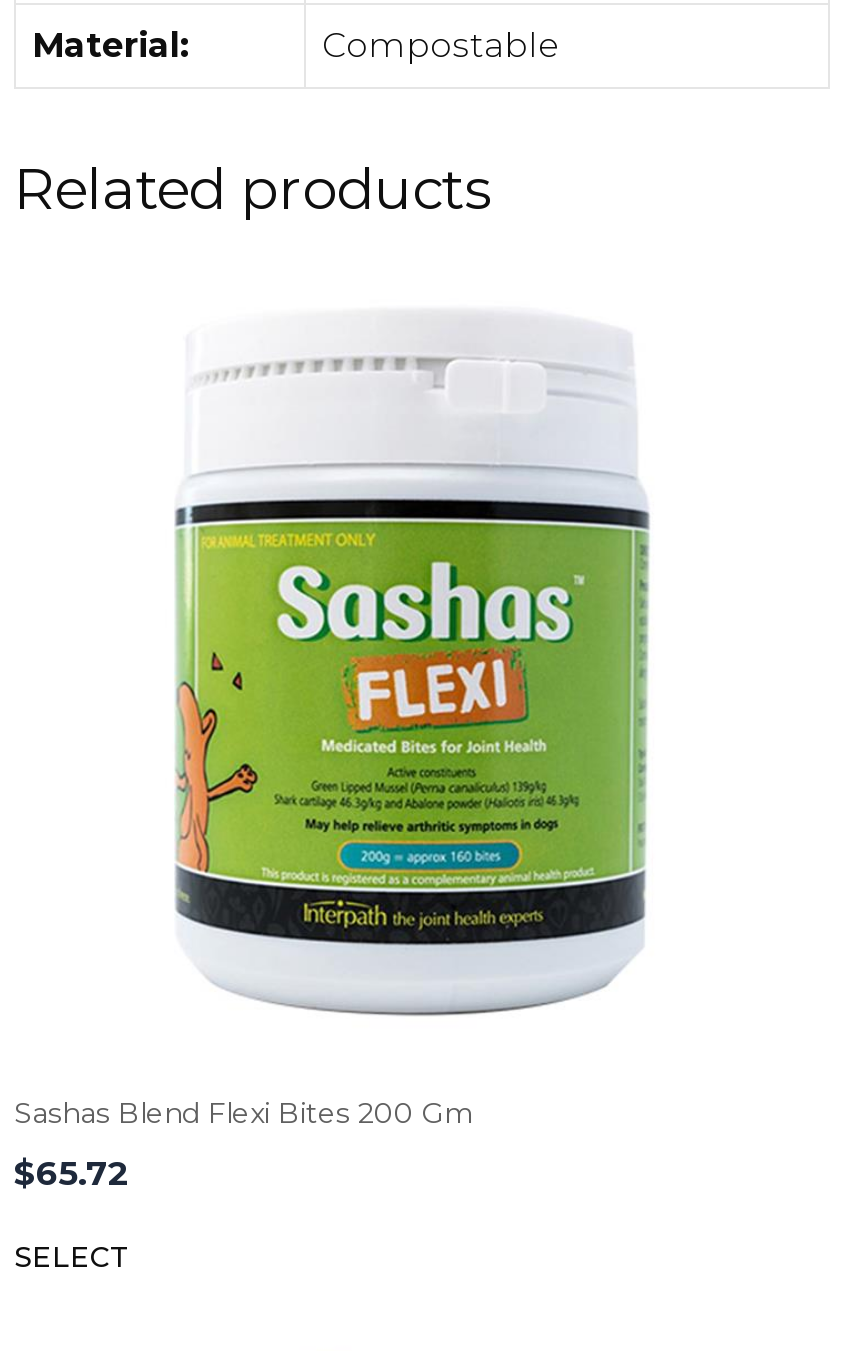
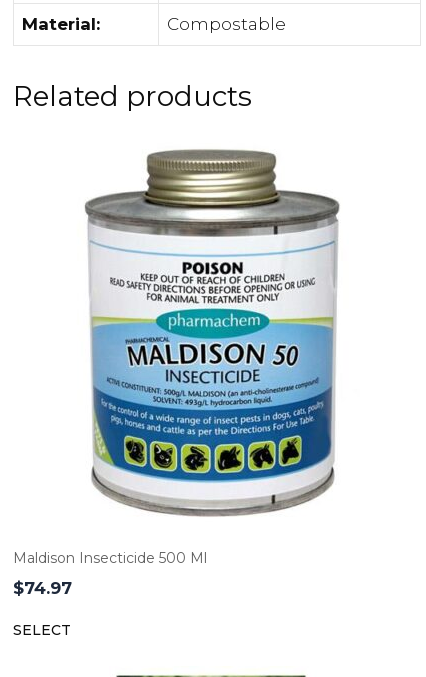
- [image]
- Sashas Blend Flexi Bites 200 Gm
+ [image]
+ Maldison Insecticide 500 Ml

- $65.72
+ $74.97
